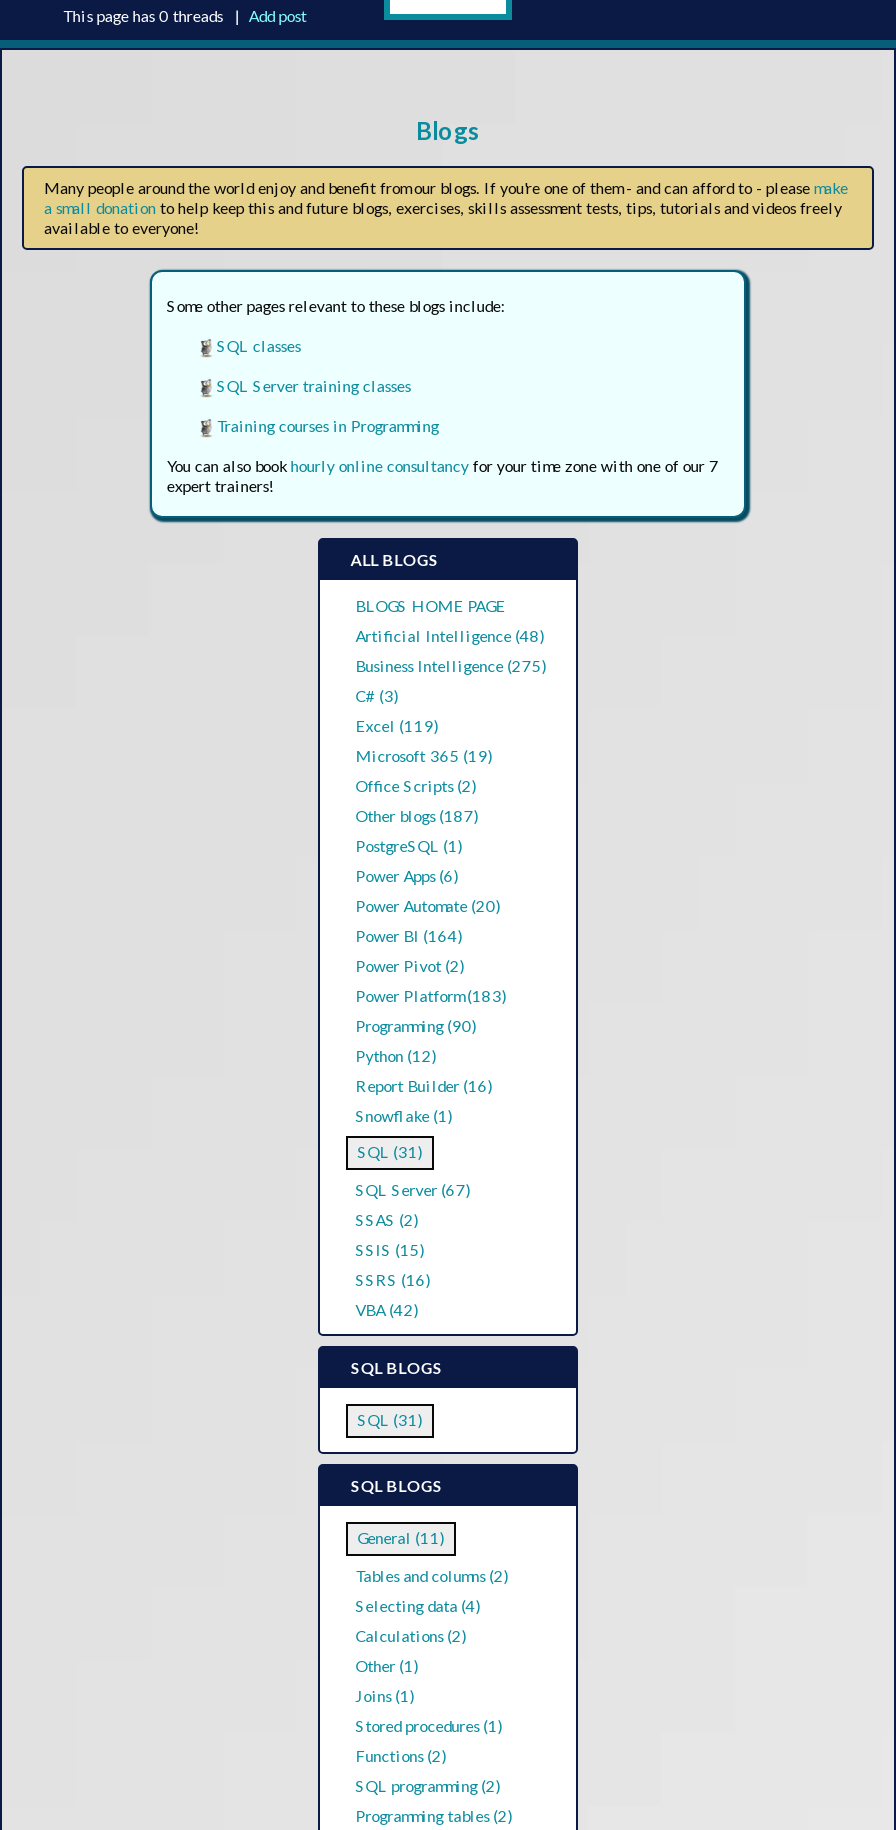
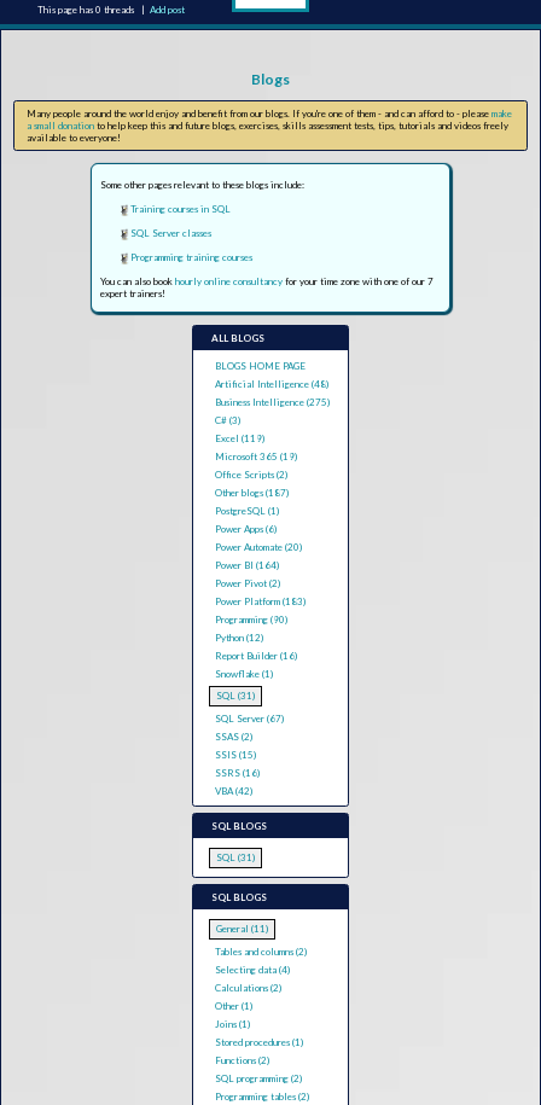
- SQL classes
+ Training courses in SQL

- SQL Server training classes
+ SQL Server classes

- Training courses in Programming
+ Programming training courses
